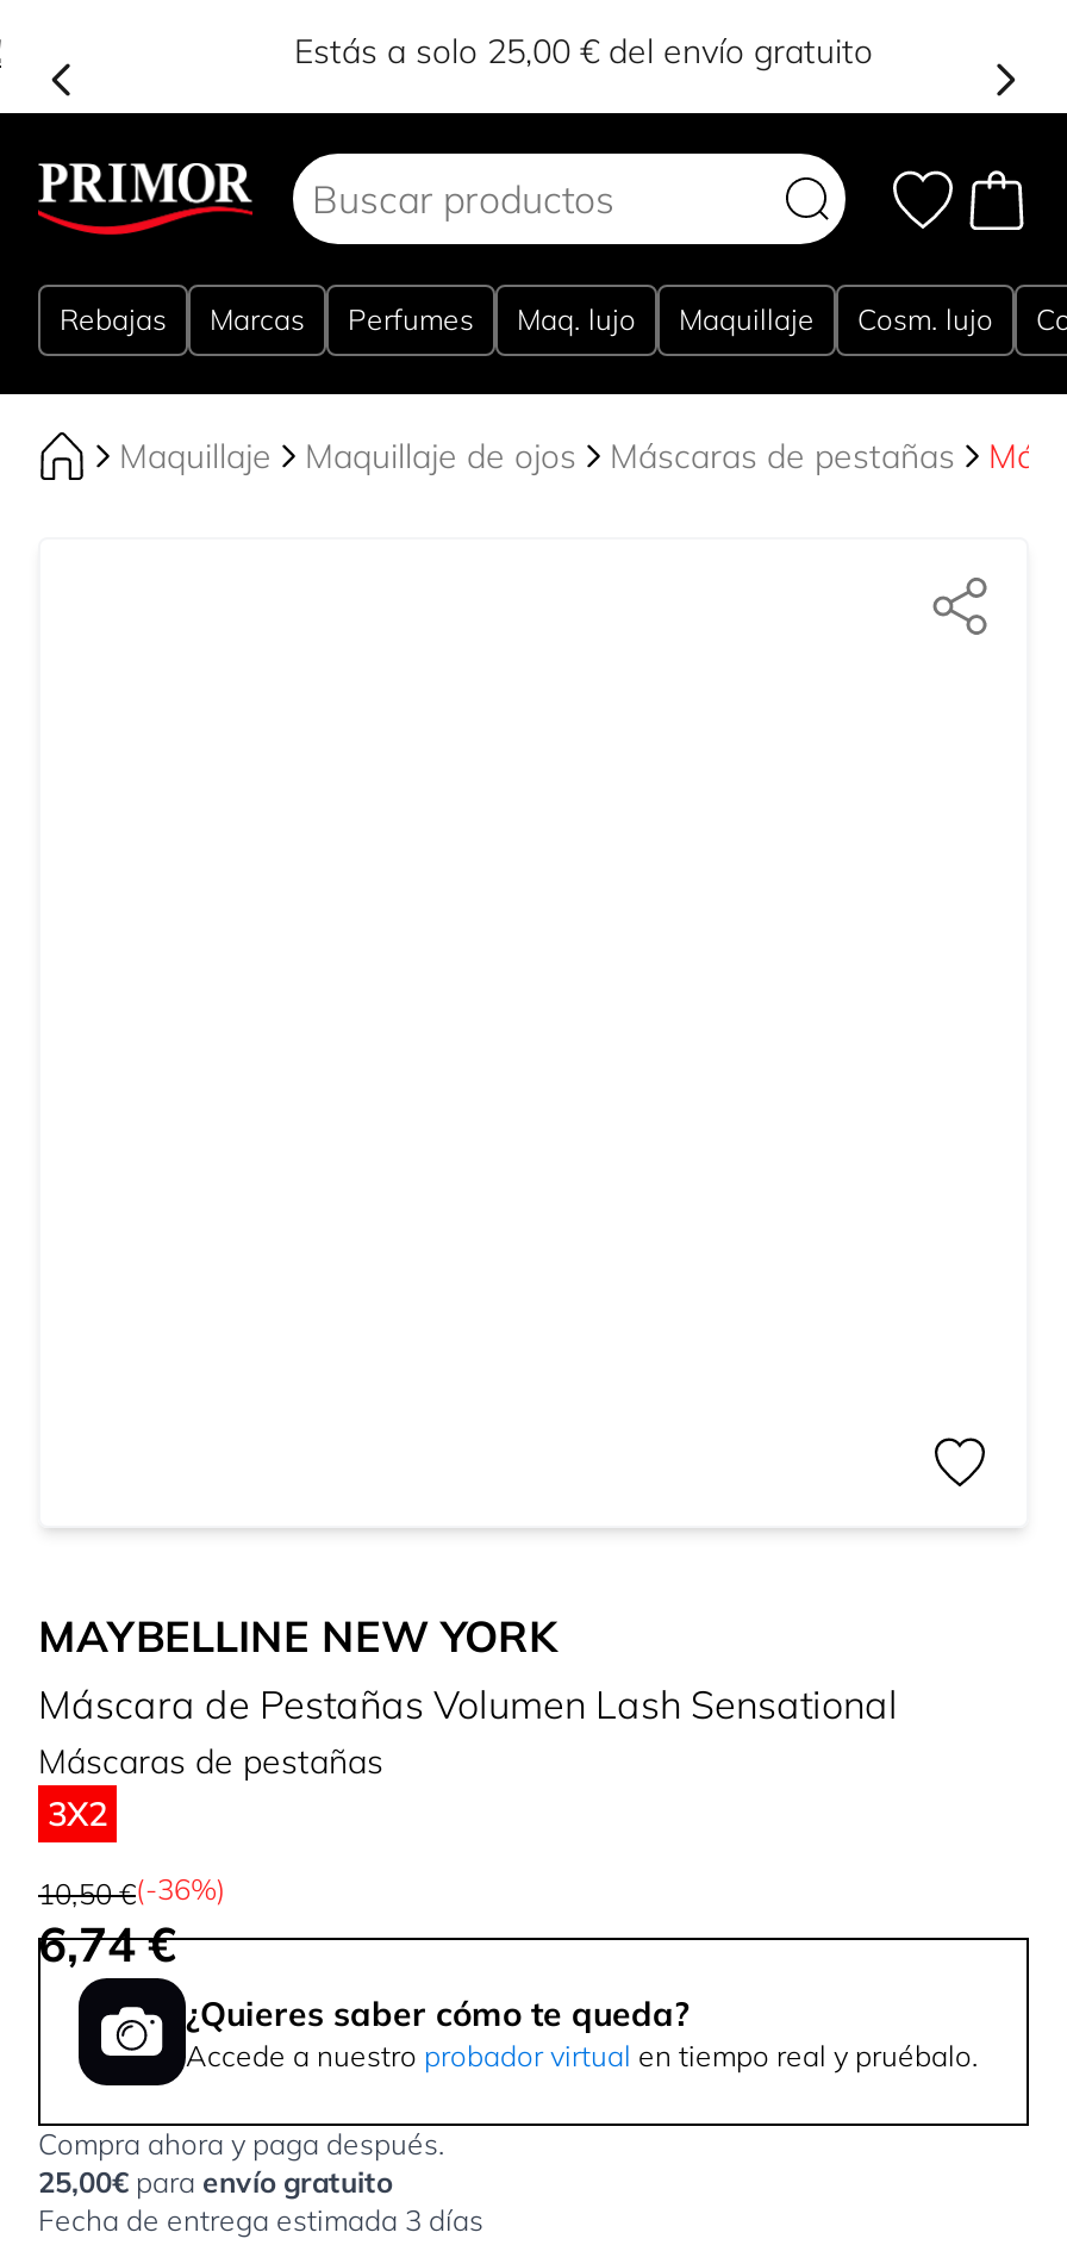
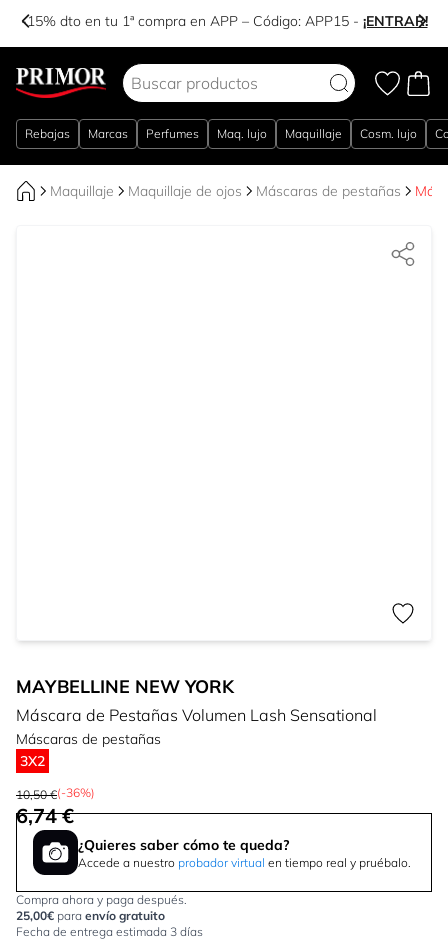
- Estás a solo 25,00 € del envío gratuito
+ -15% dto en tu 1ª compra en APP – Código: APP15 - ¡ENTRAR!
